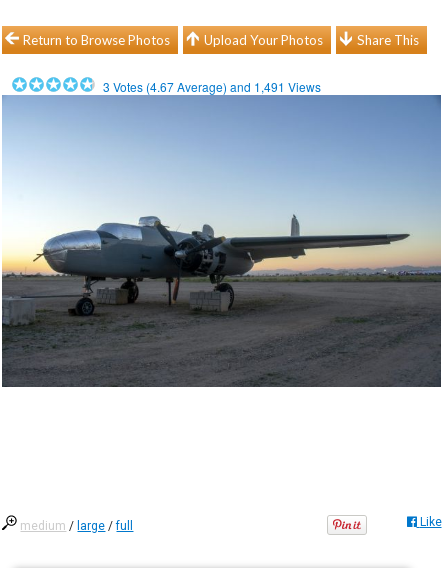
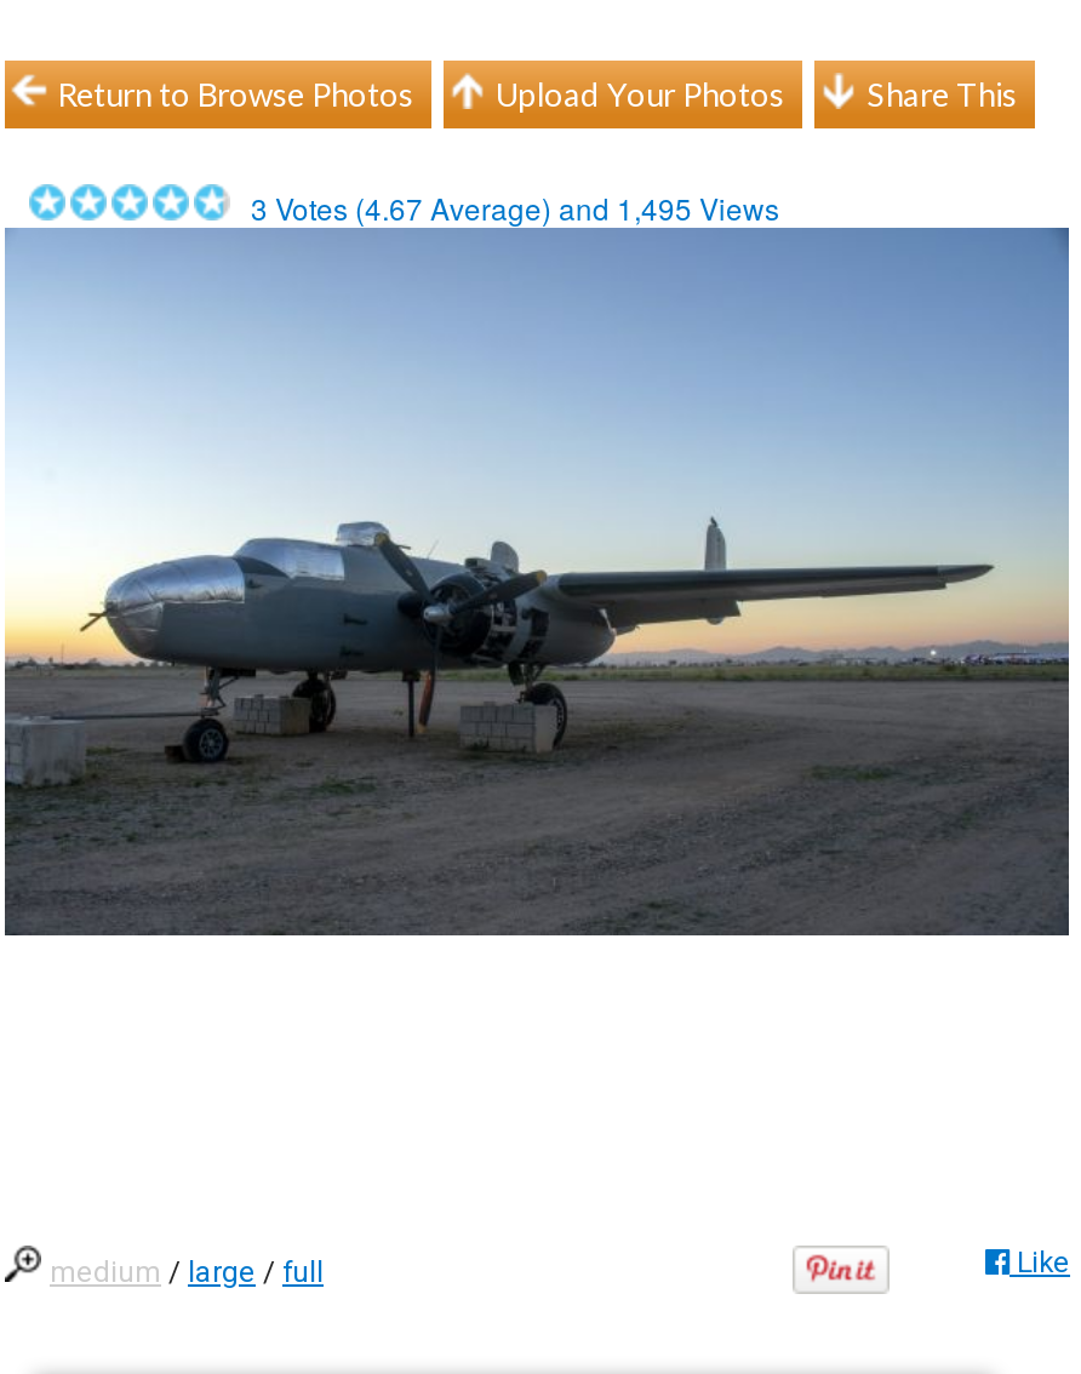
- 3 Votes (4.67 Average) and 1,491 Views
+ 3 Votes (4.67 Average) and 1,495 Views
